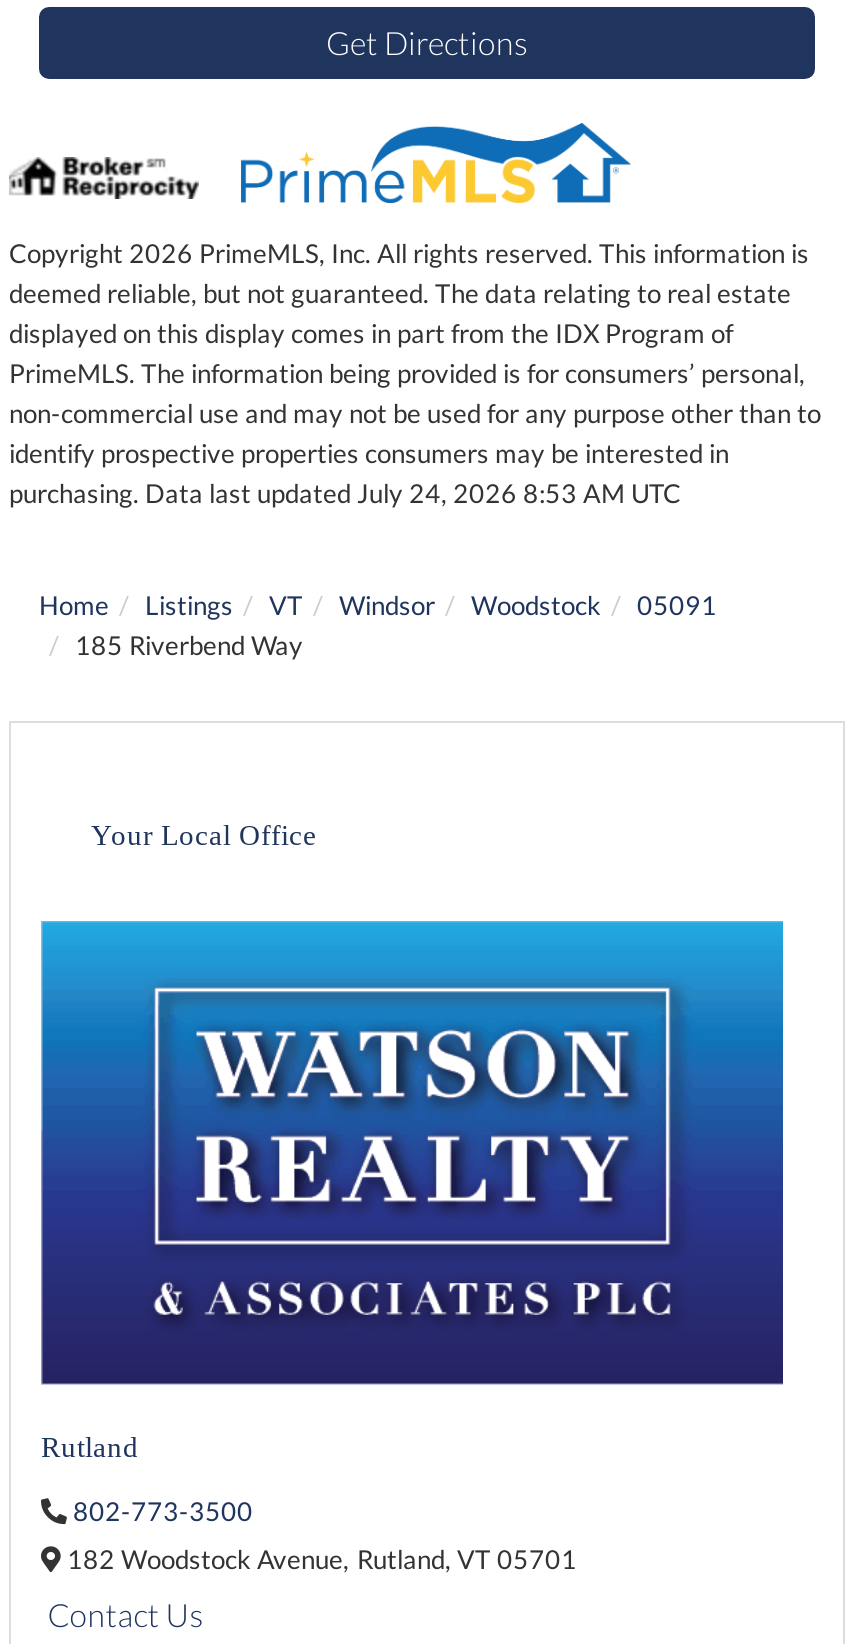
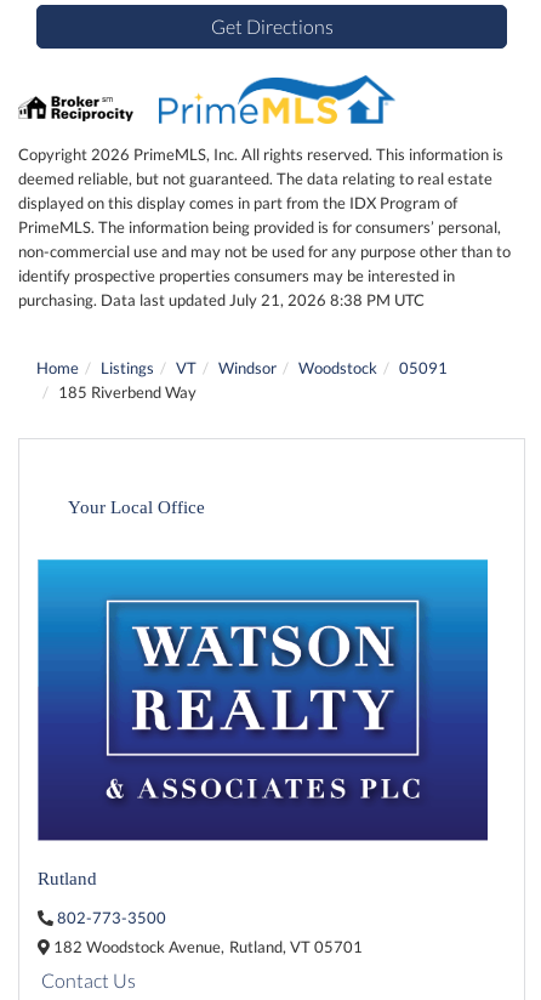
- purchasing. Data last updated July 24, 2026 8:53 AM UTC
+ purchasing. Data last updated July 21, 2026 8:38 PM UTC
